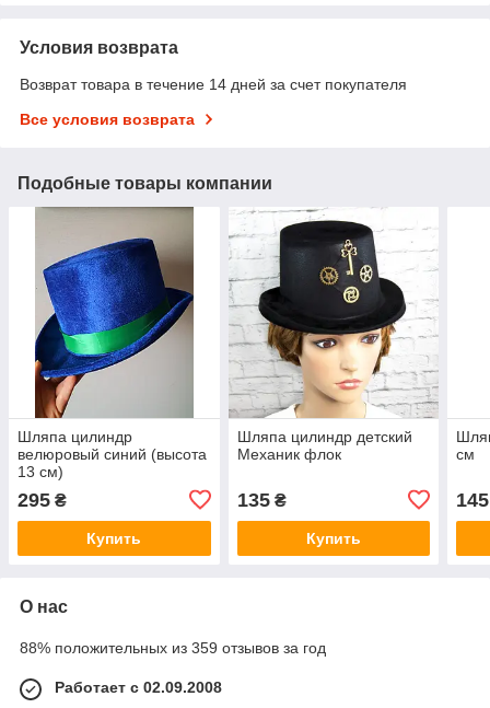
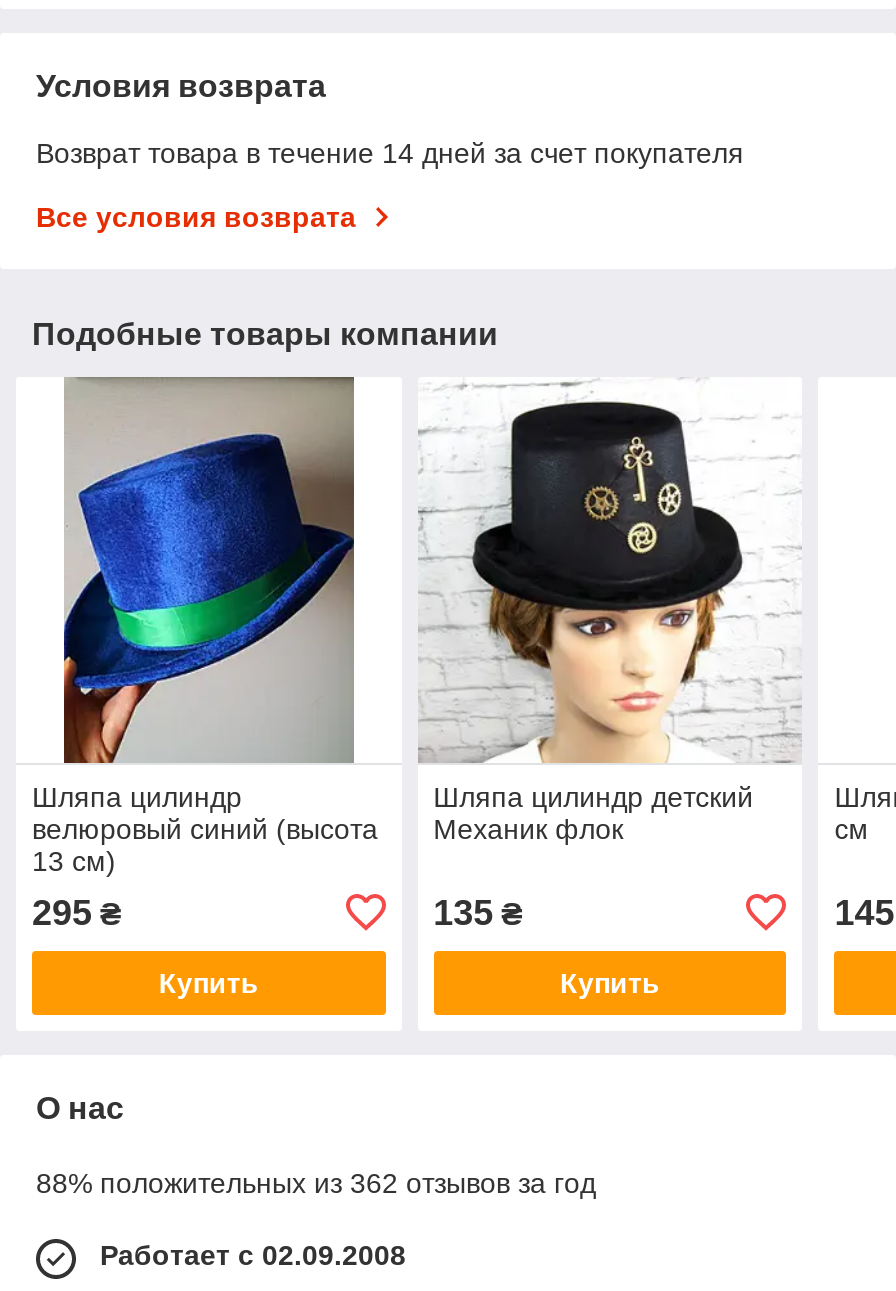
- 88% положительных из 359 отзывов за год
+ 88% положительных из 362 отзывов за год
